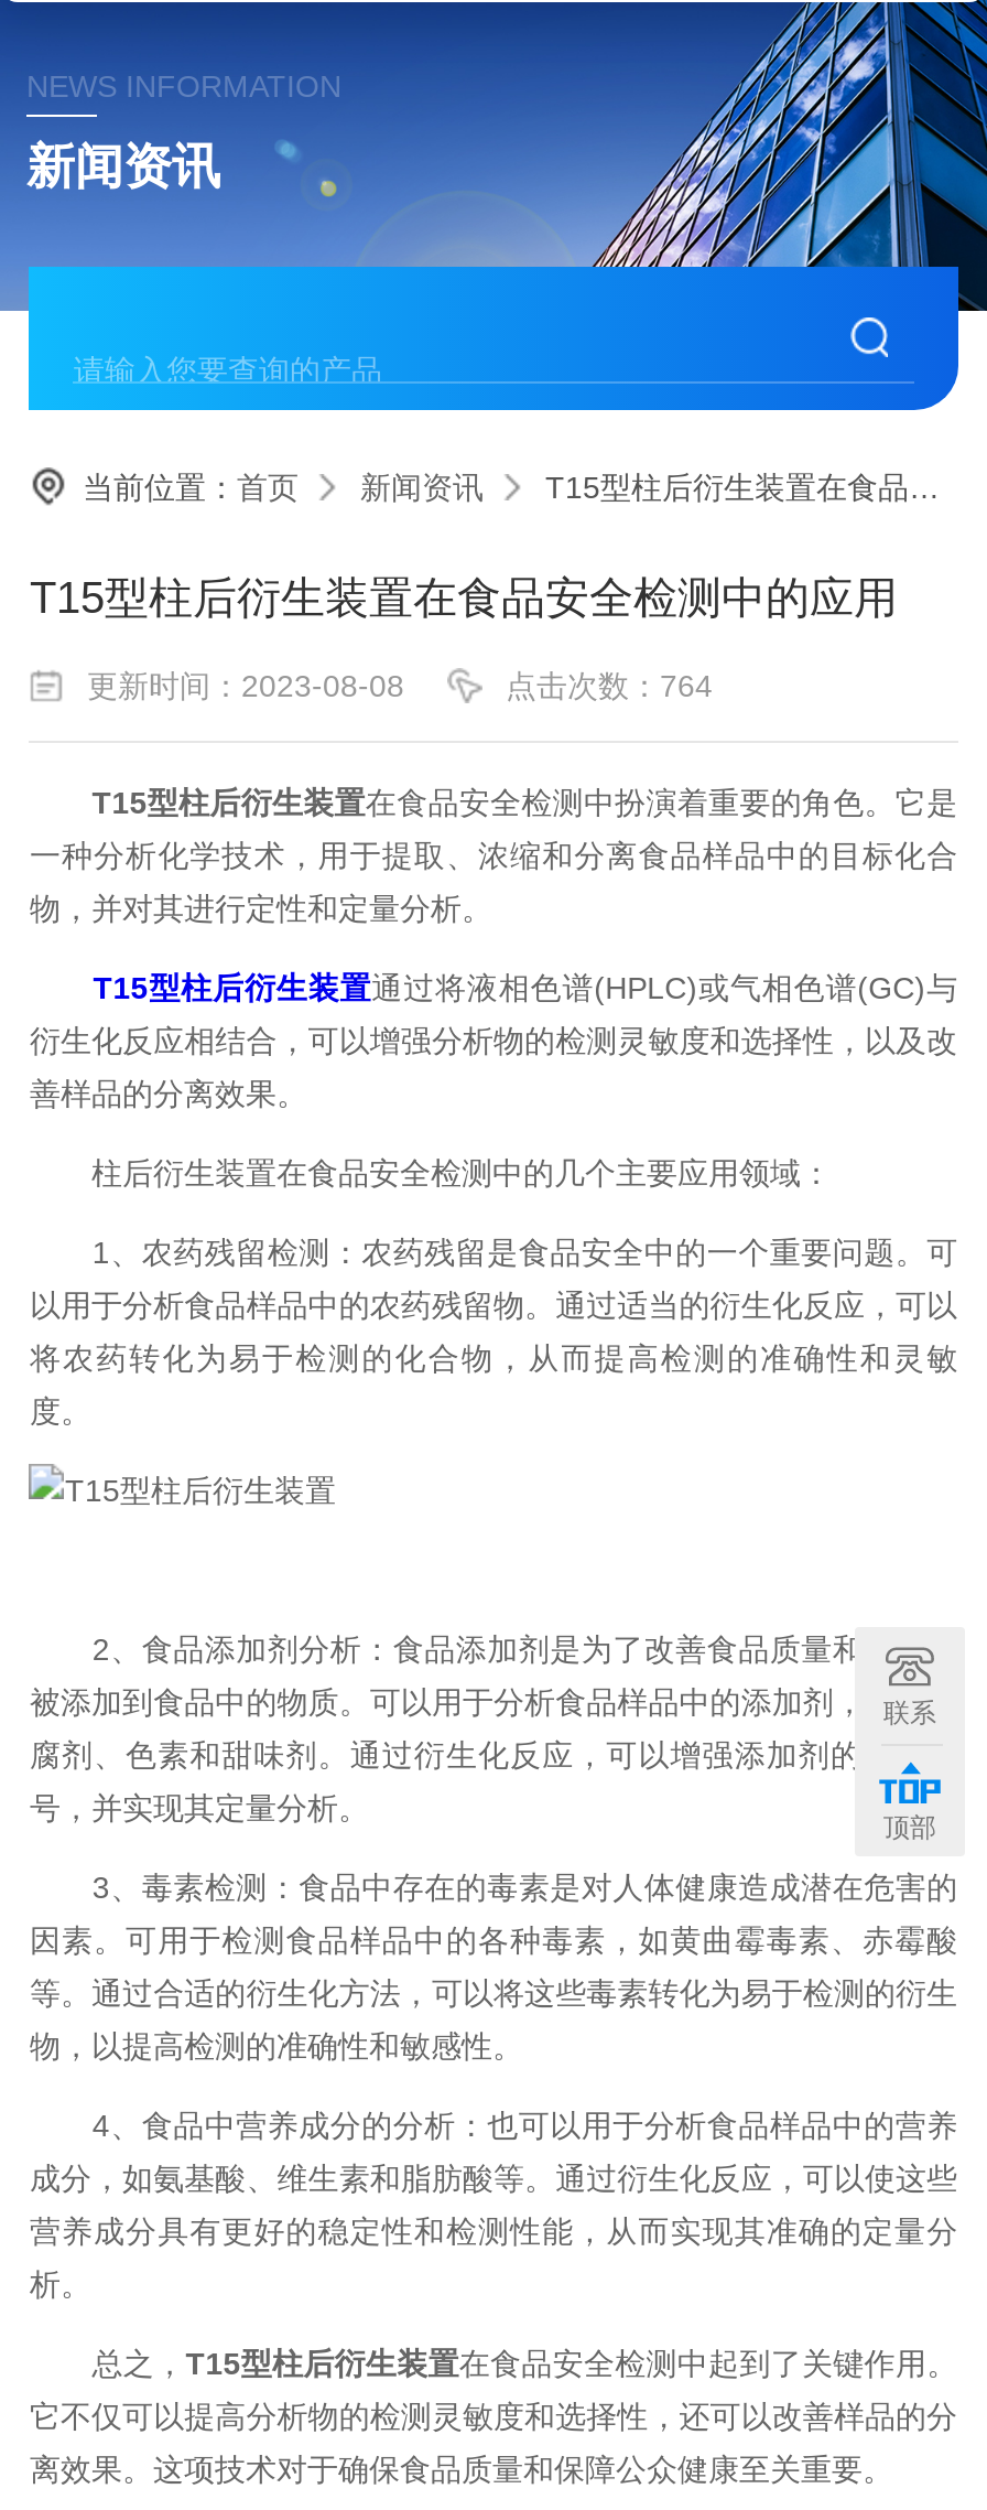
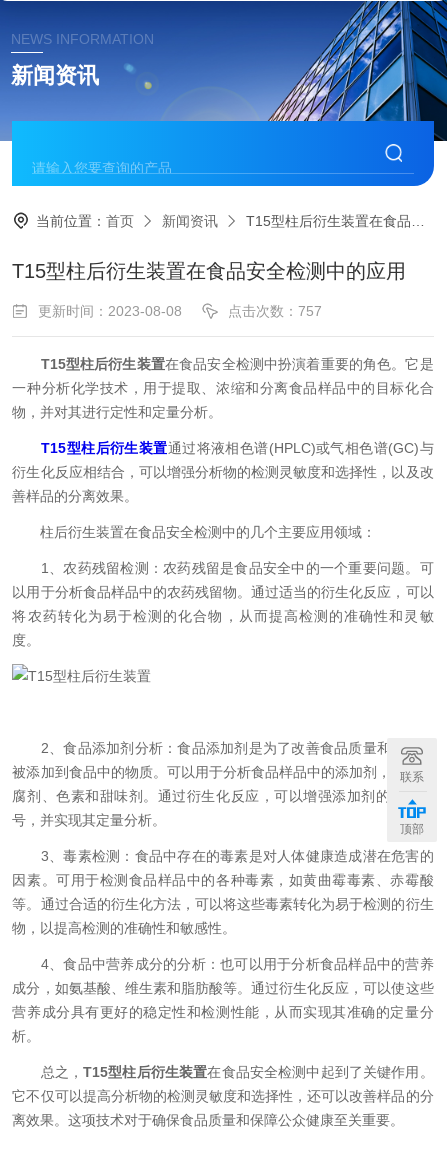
- 点击次数：764
+ 点击次数：757
